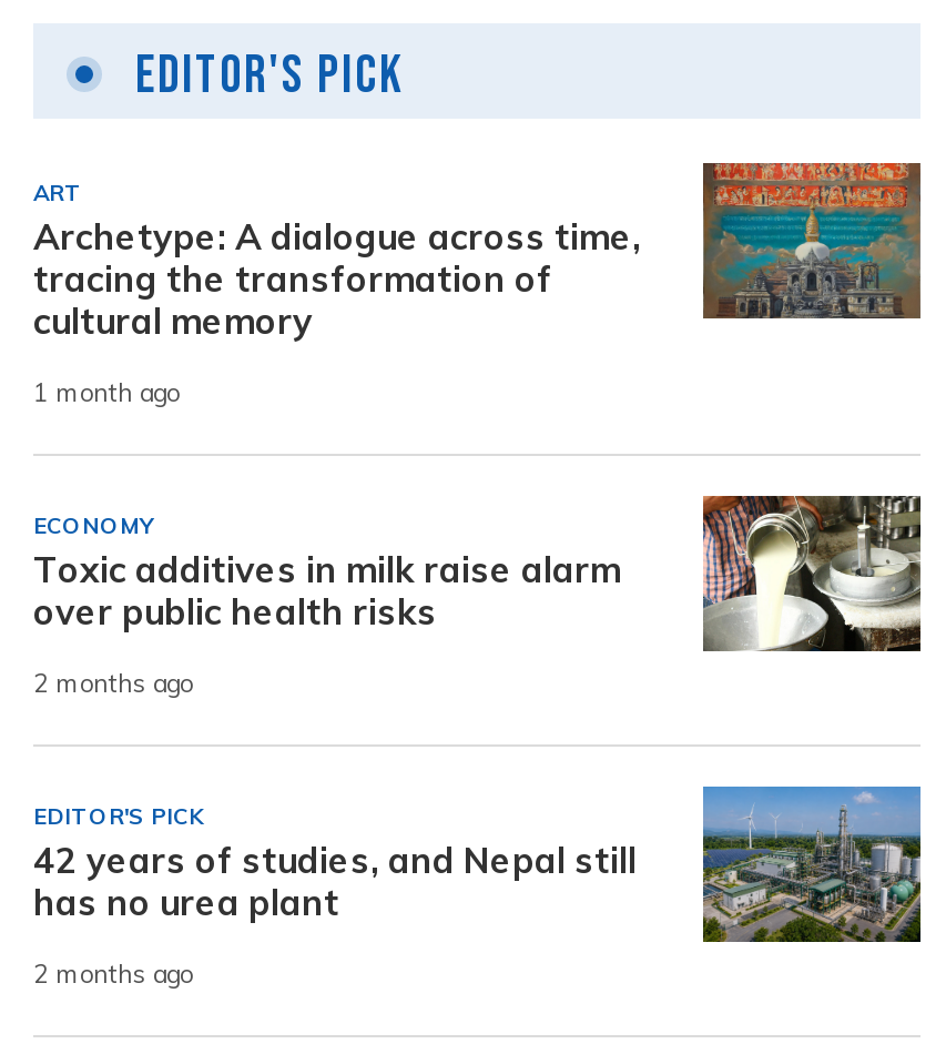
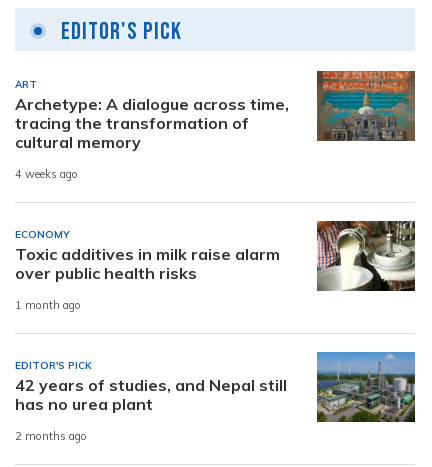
- 1 month ago
+ 4 weeks ago

- 2 months ago
+ 1 month ago
